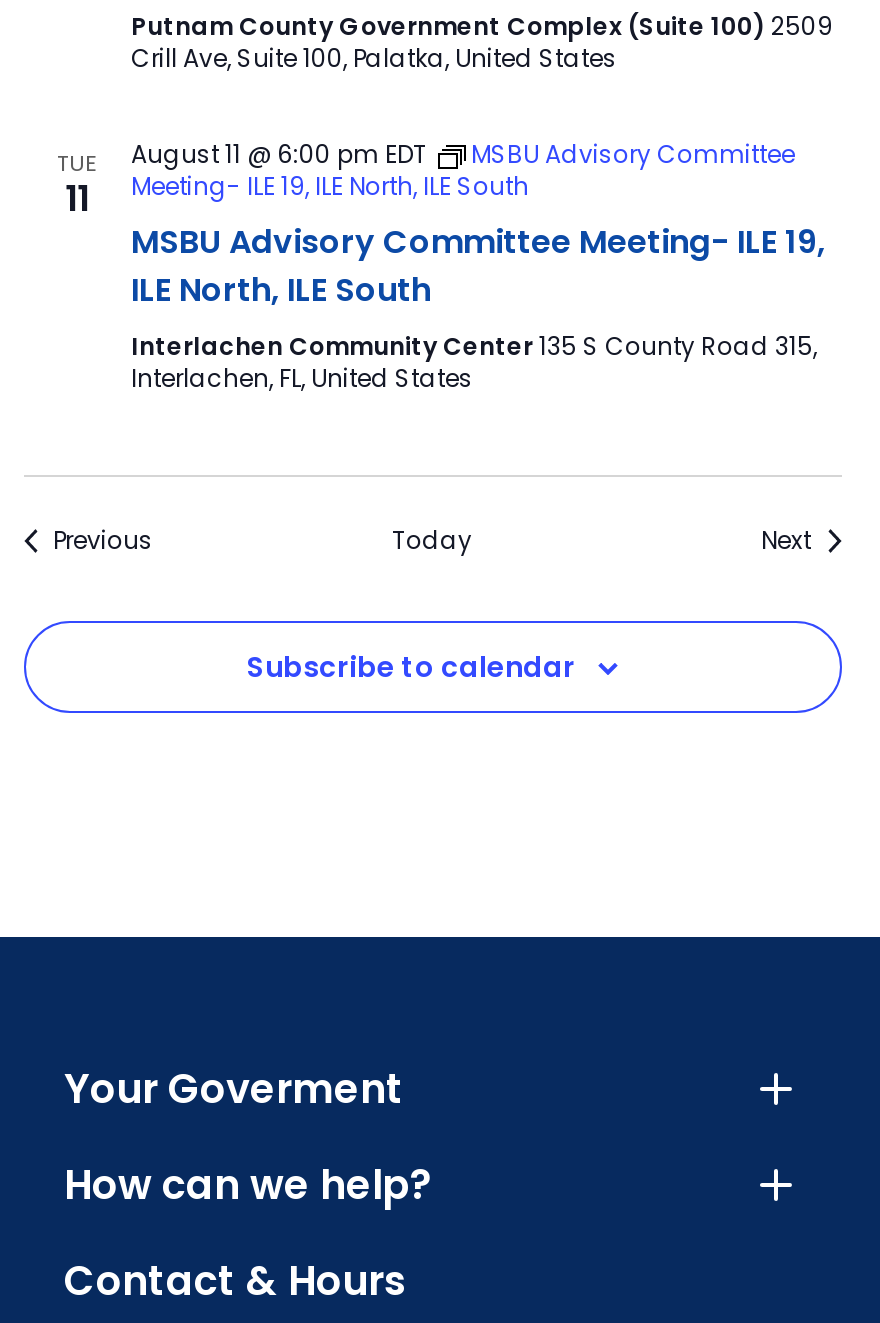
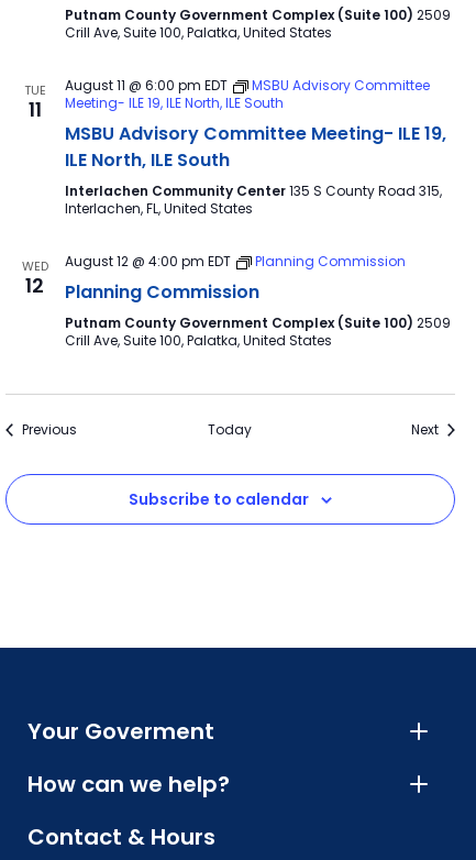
+ WED
+ 12

+ August 12 @ 4:00 pm EDT
+ Planning Commission
+ Planning Commission
+ Putnam County Government Complex (Suite 100) 2509
+ Crill Ave, Suite 100, Palatka, United States
